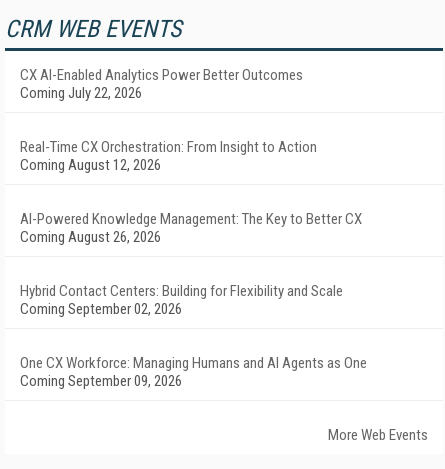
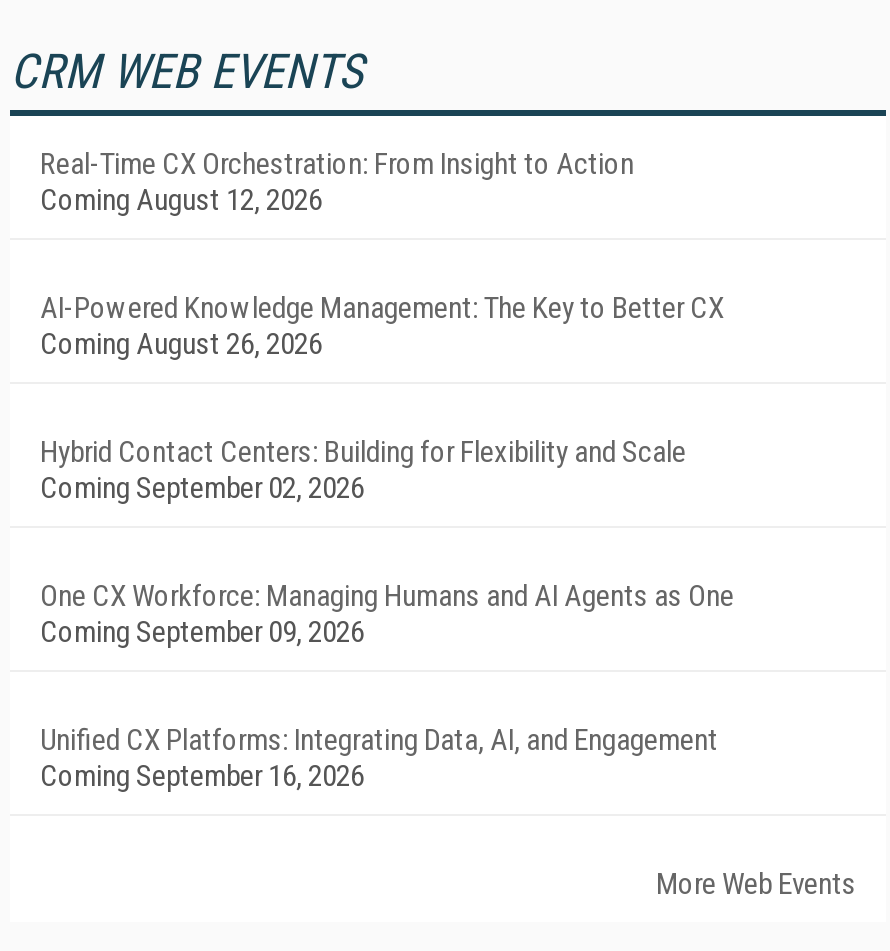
- CX AI-Enabled Analytics Power Better Outcomes
- Coming July 22, 2026

moved up: Real-Time CX Orchestration: From Insight to Action | Coming August 12, 2026 | AI-Powered Knowledge Management: The Key to Better CX | Coming August 26, 2026 | Hybrid Contact Centers: Building for Flexibility and Scale | Coming September 02, 2026 | One CX Workforce: Managing Humans and AI Agents as One | Coming September 09, 2026

+ Unified CX Platforms: Integrating Data, AI, and Engagement
+ Coming September 16, 2026
